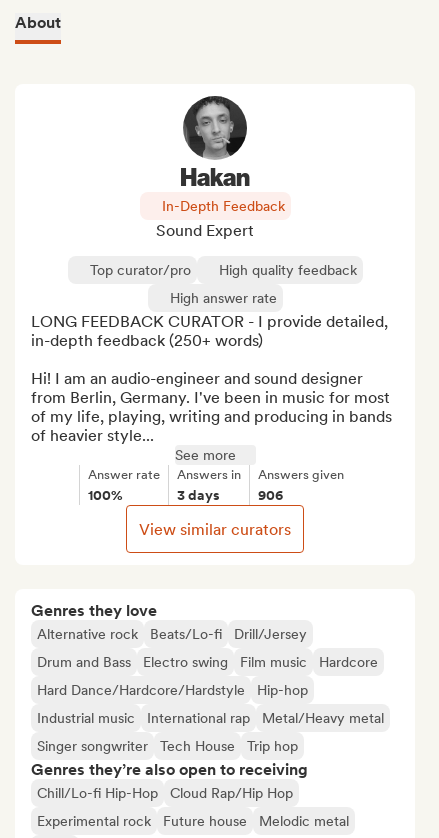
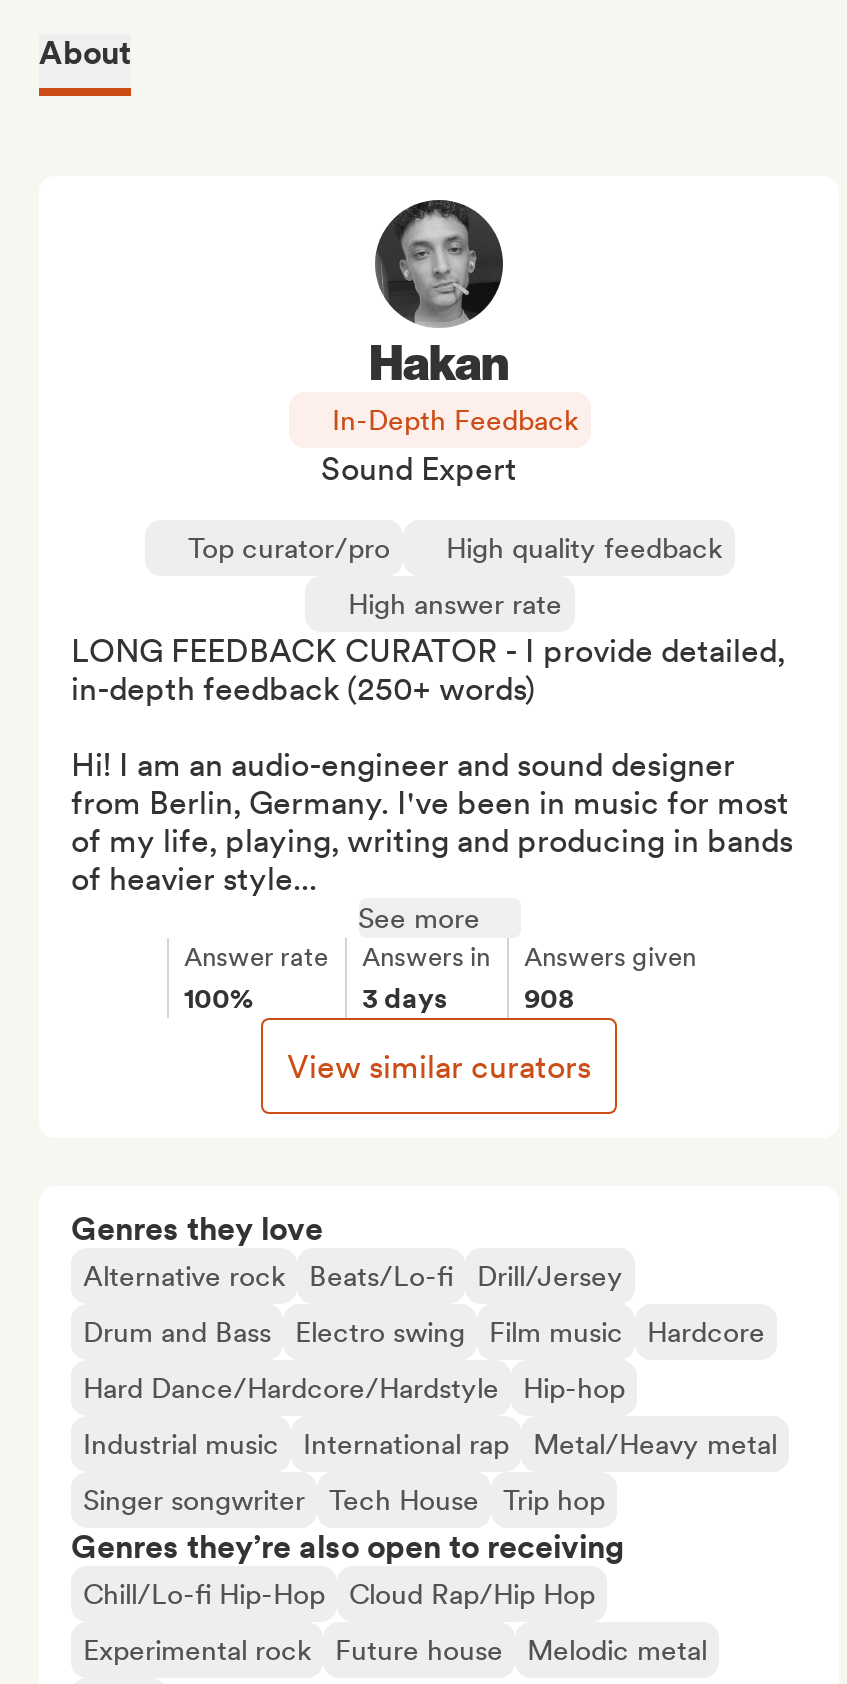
- 906
+ 908
